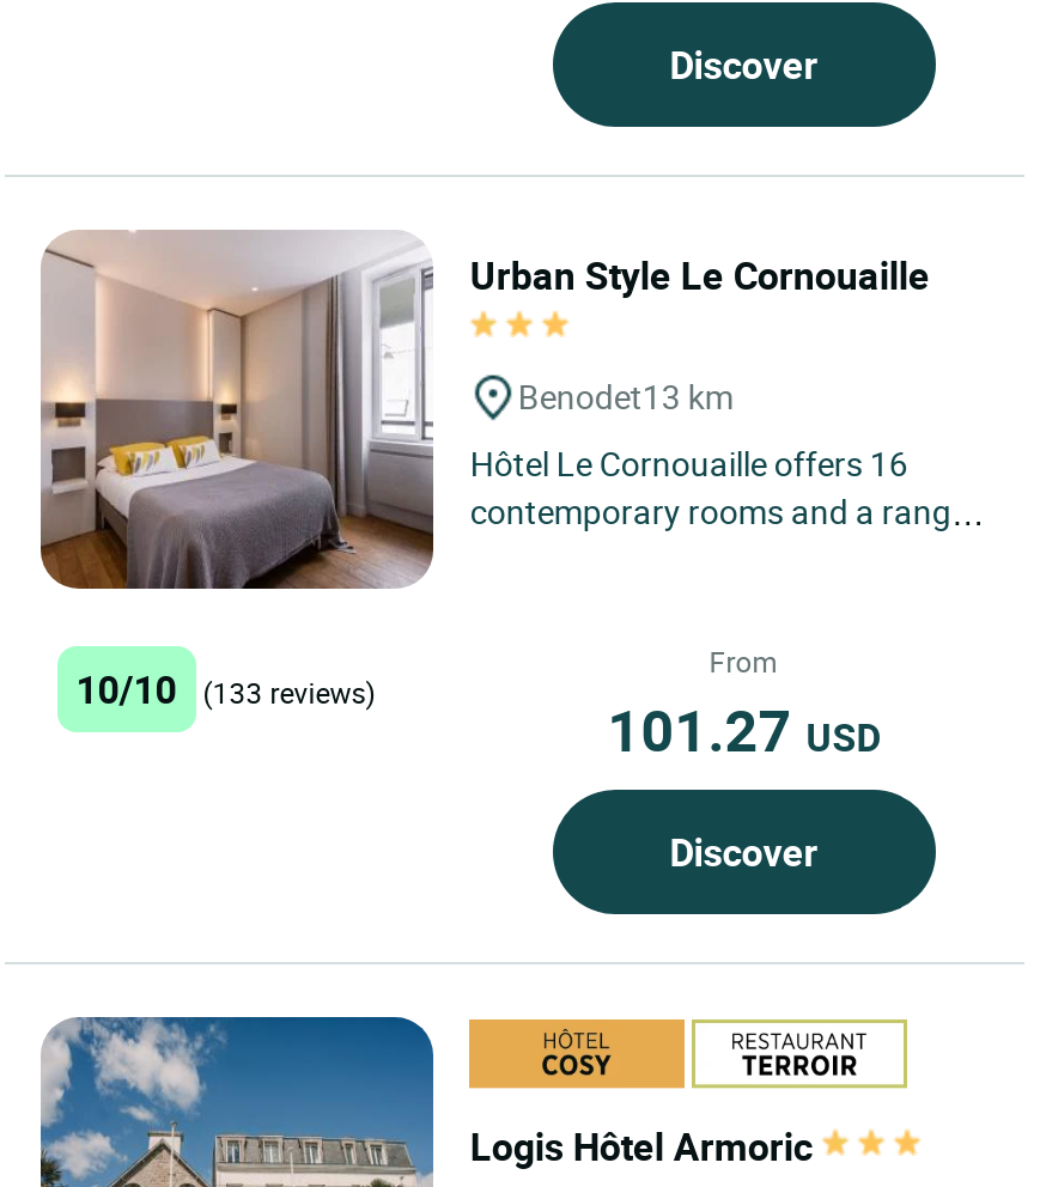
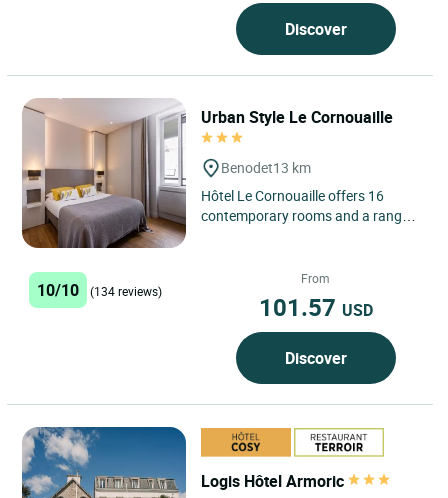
- 10/10 (133 reviews)
+ 10/10 (134 reviews)

- 101.27 USD
+ 101.57 USD
